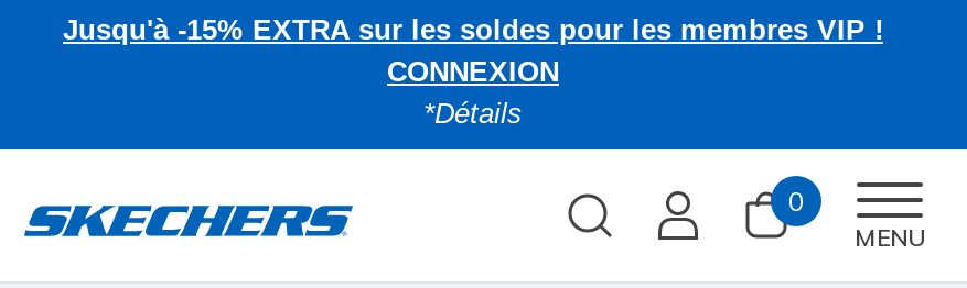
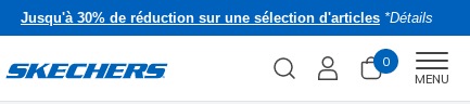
- Jusqu'à -15% EXTRA sur les soldes pour les membres VIP !
- CONNEXION
- *Détails
+ Jusqu'à 30% de réduction sur une sélection d'articles *Détails
